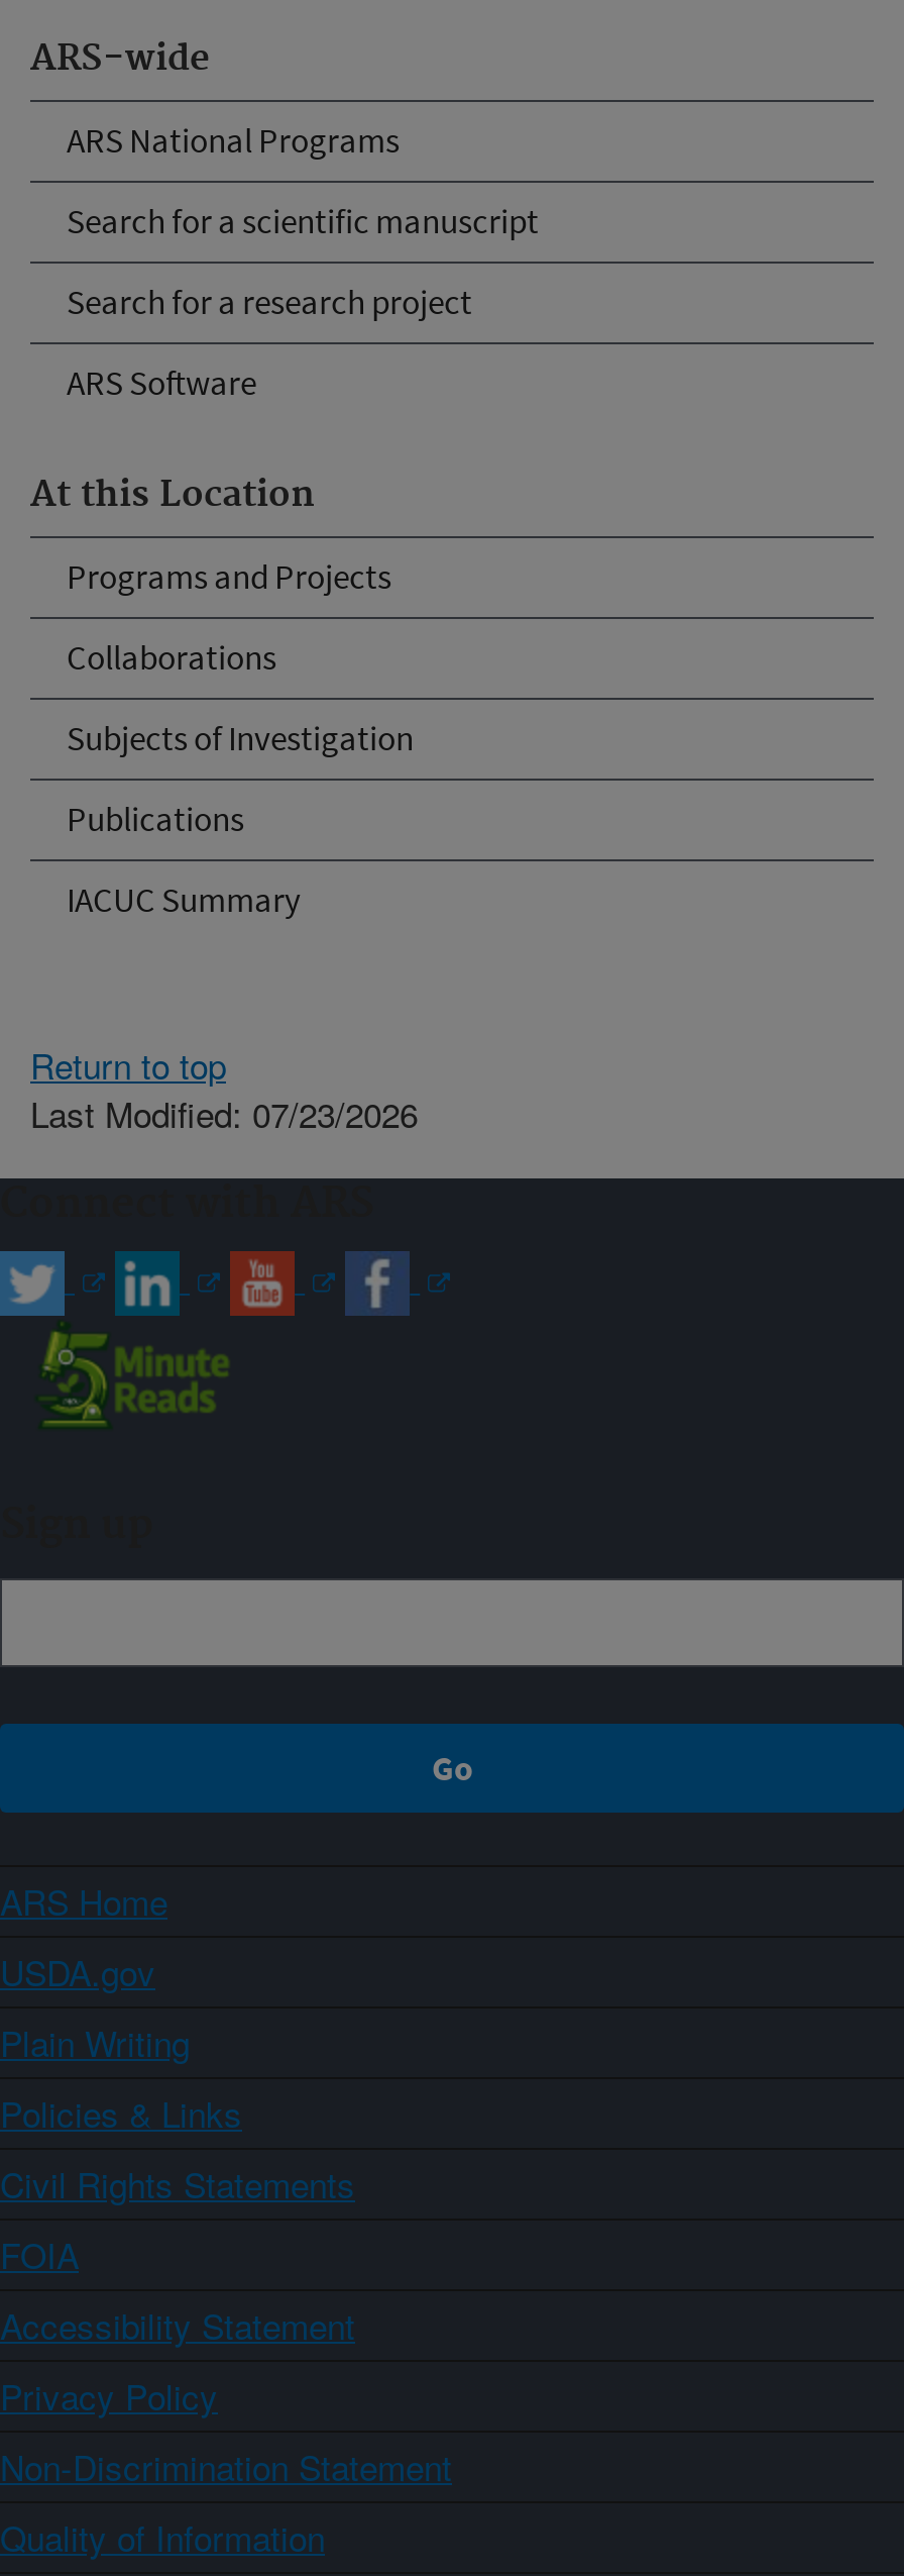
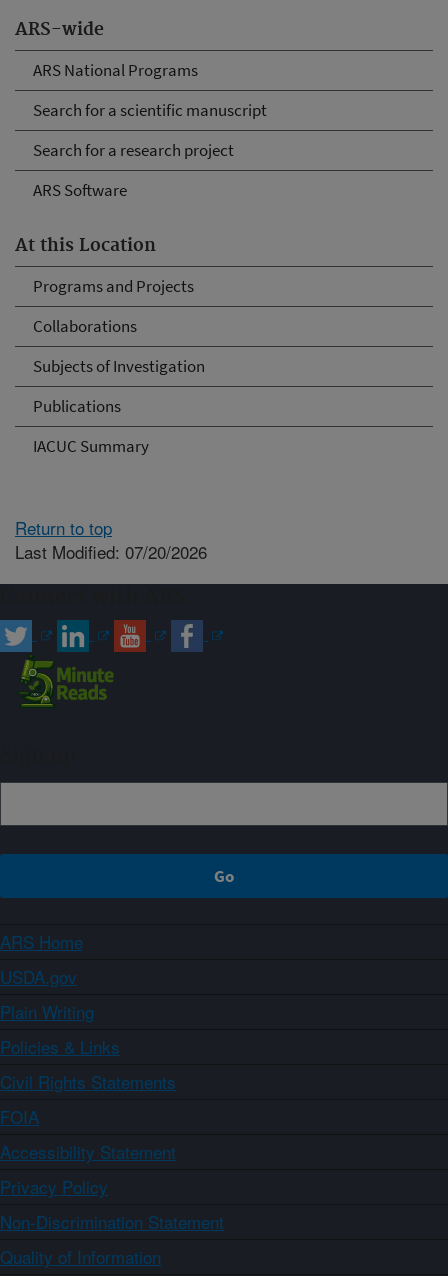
- Last Modified: 07/23/2026
+ Last Modified: 07/20/2026
